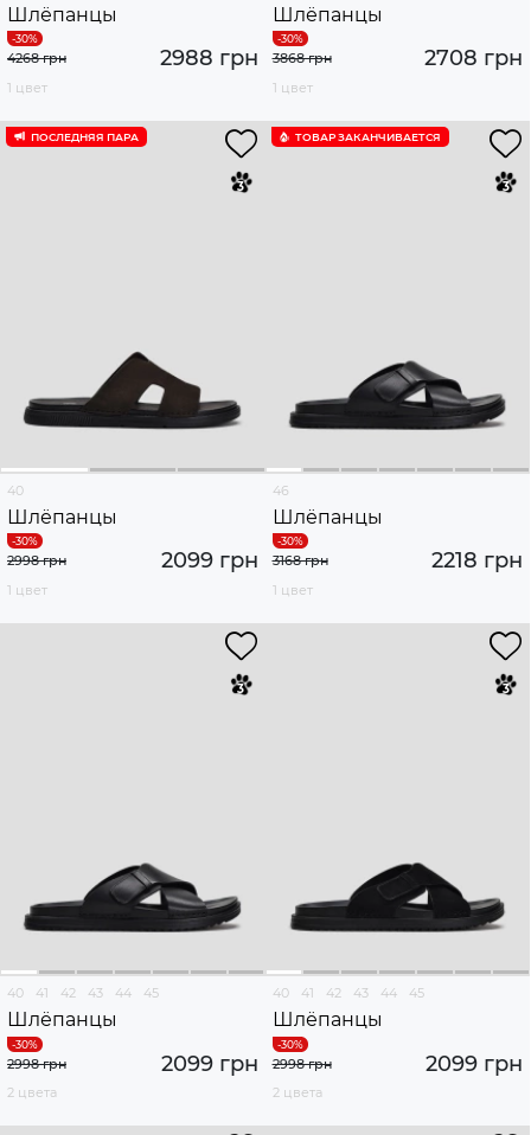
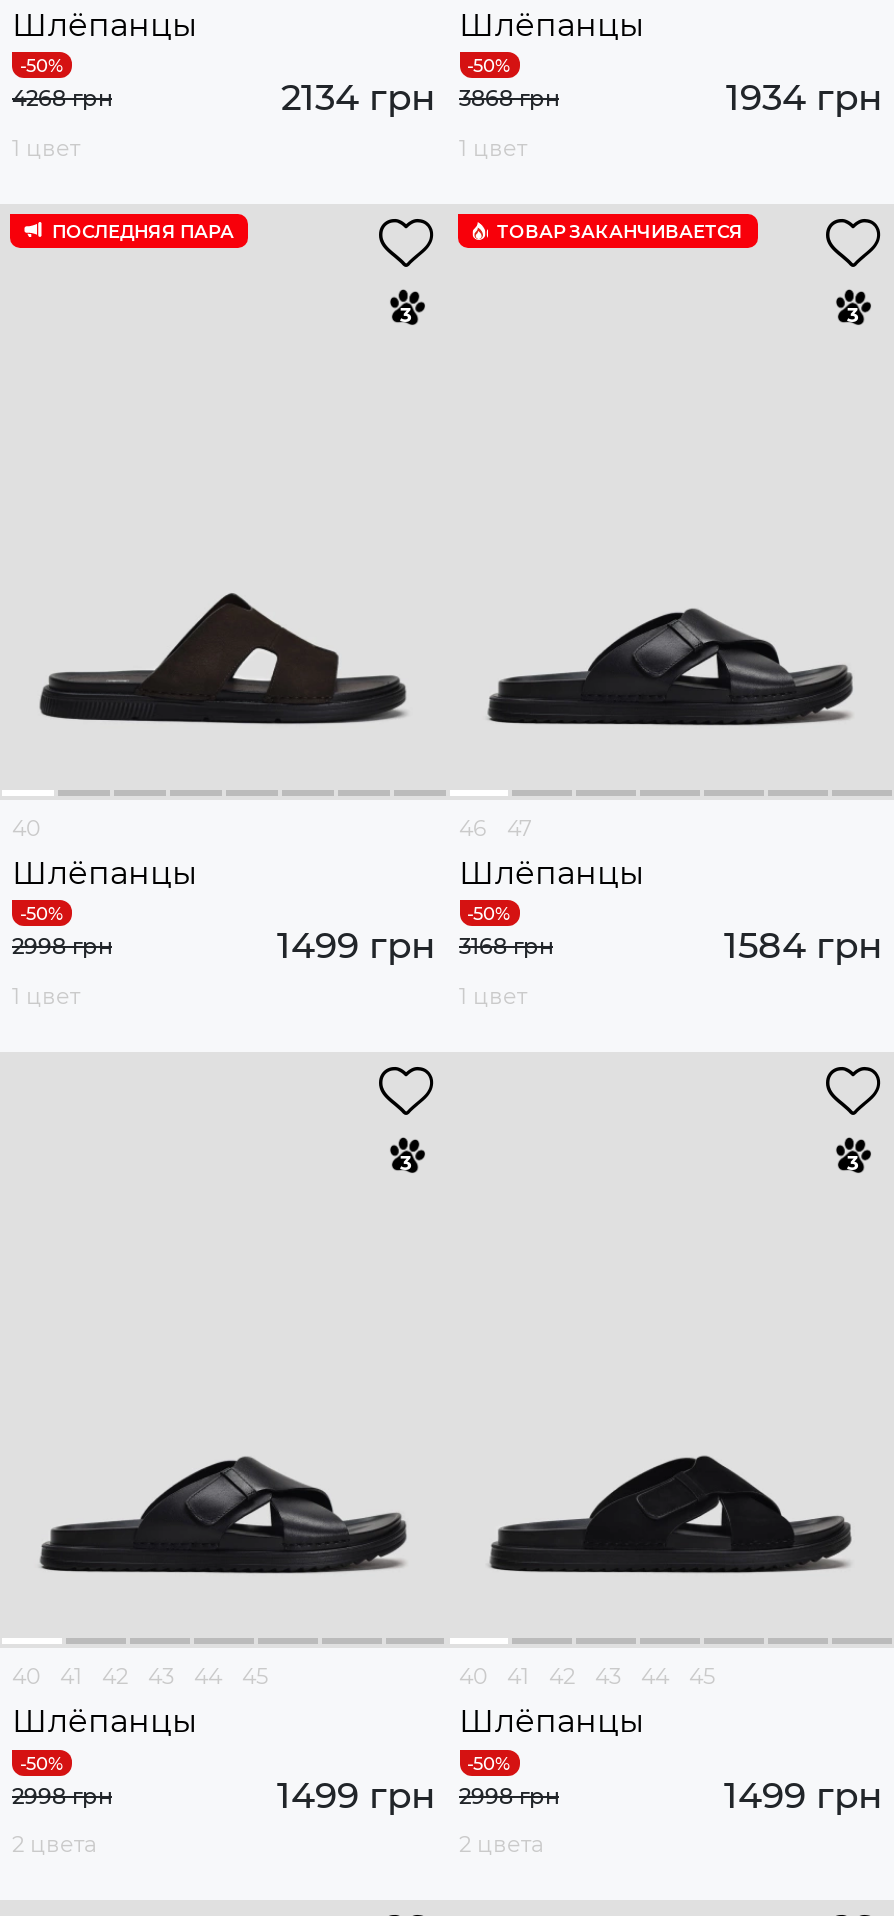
- 2988 грн
+ 2134 грн

- 2708 грн
+ 1934 грн

+ 47

- 2099 грн
+ 1499 грн

- 2218 грн
+ 1584 грн

- 2099 грн 2998 грн
+ 1499 грн 2998 грн

- 2099 грн
+ 1499 грн
